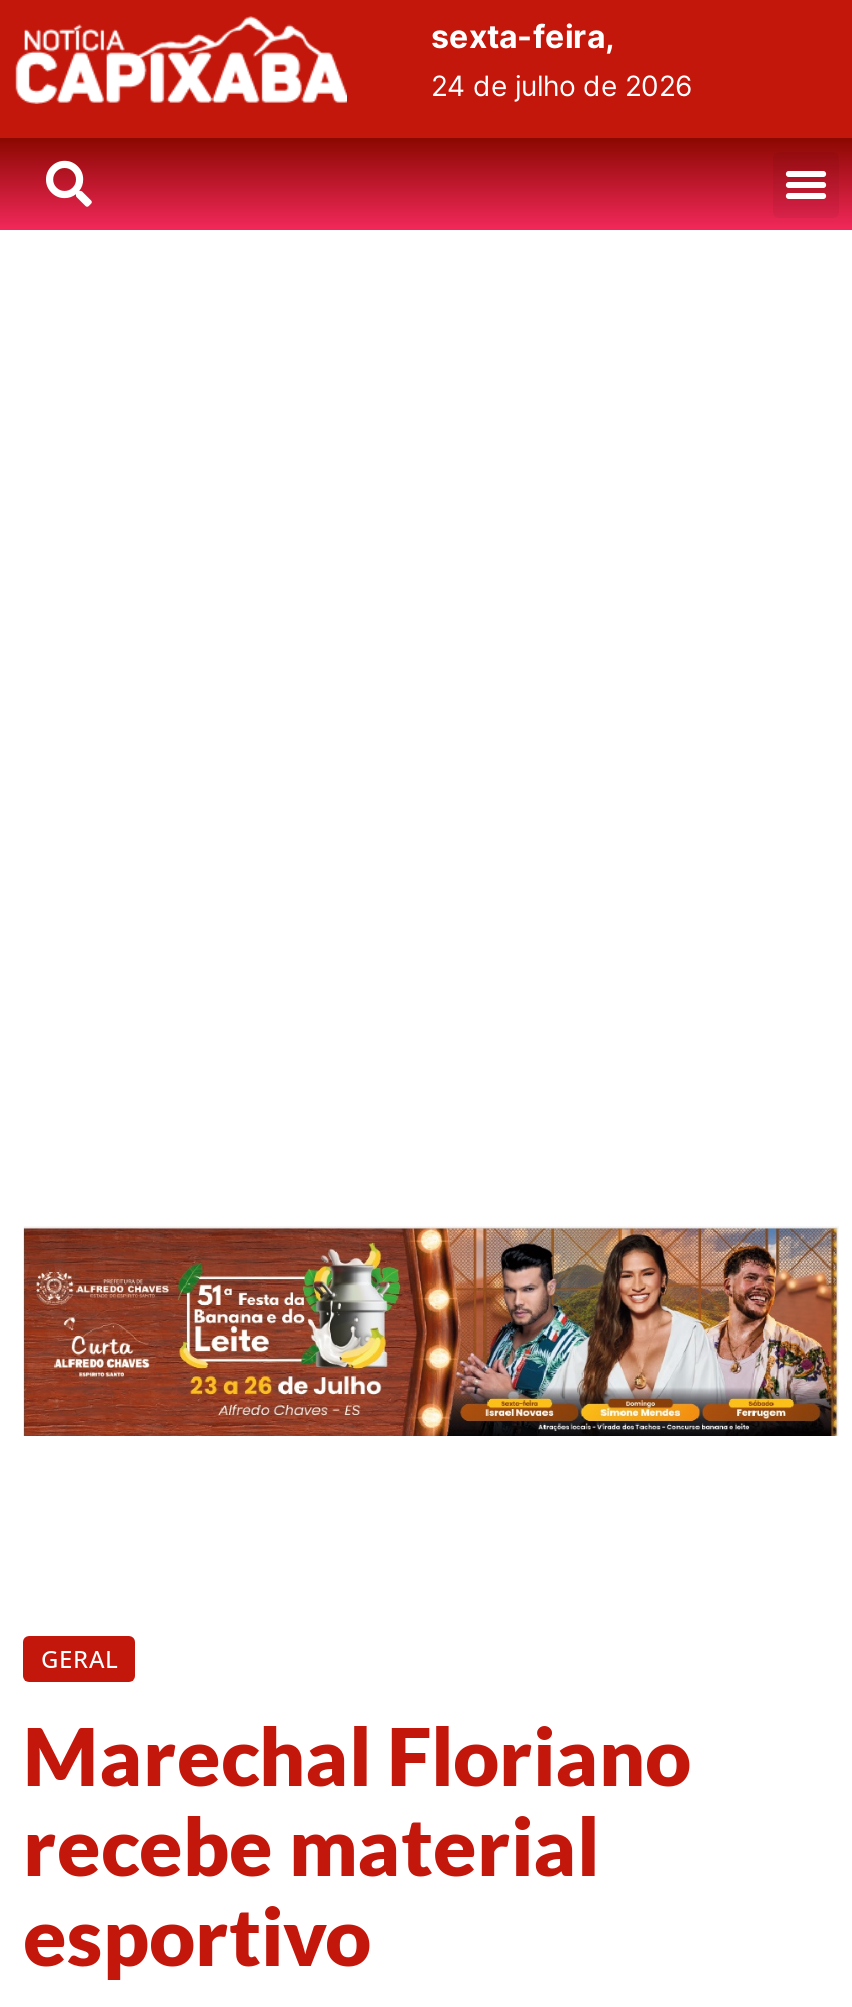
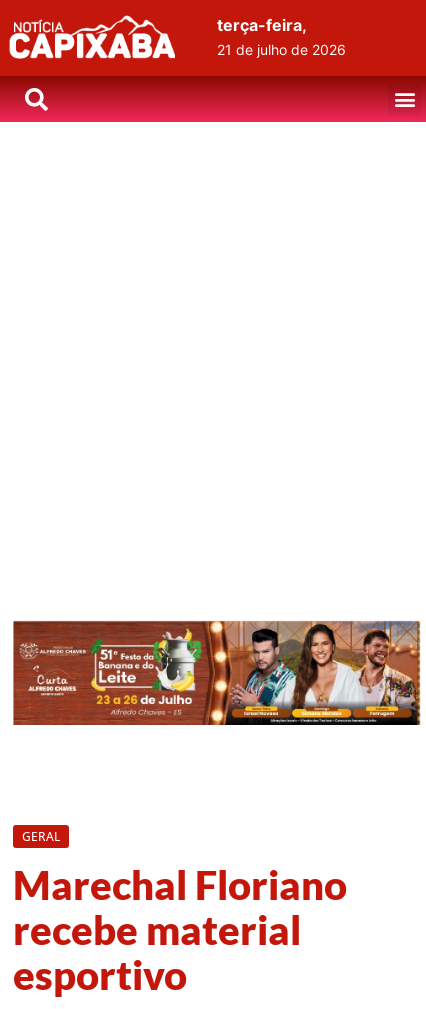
- sexta-feira,
- 24 de julho de 2026
+ terça-feira,
+ 21 de julho de 2026
